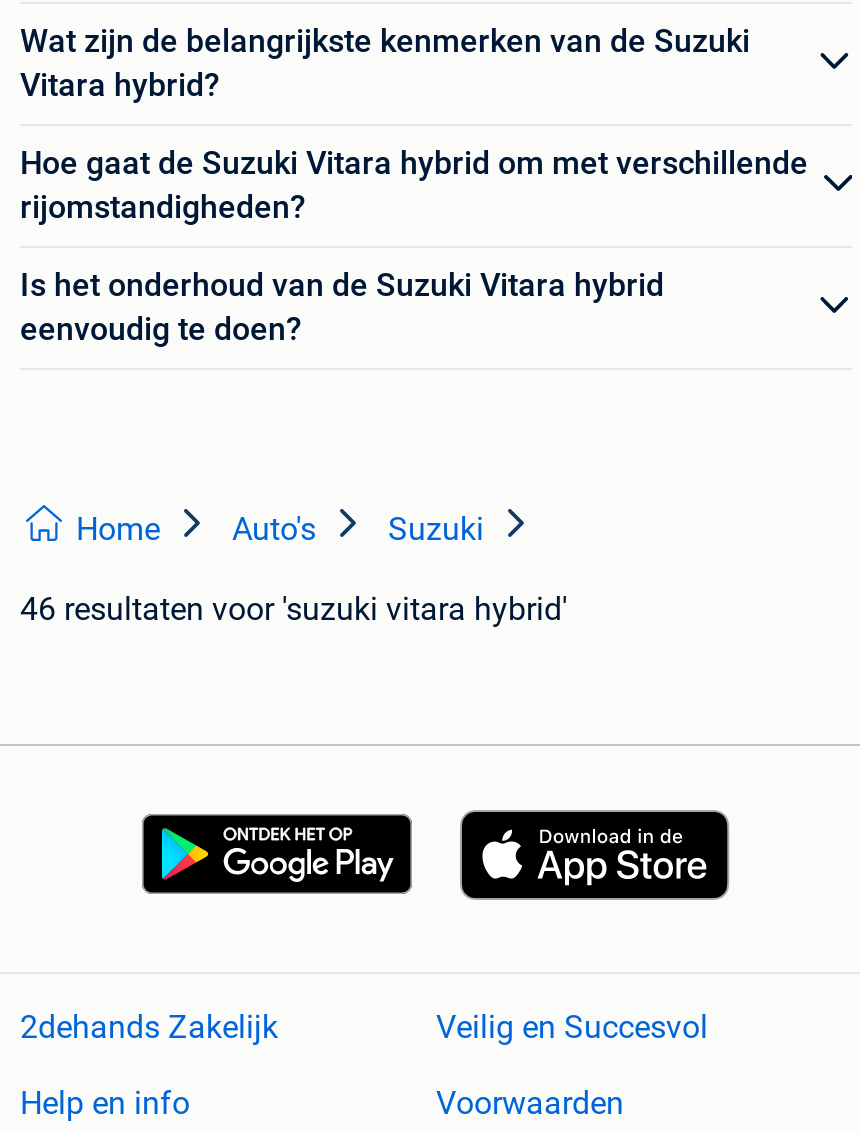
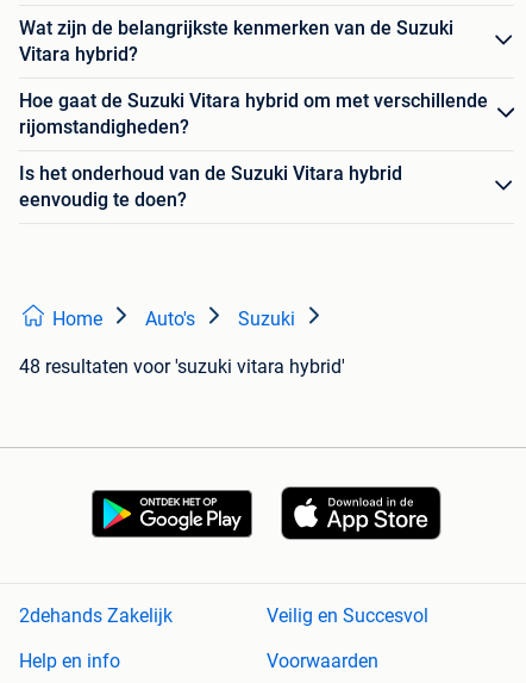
- 46 resultaten voor 'suzuki vitara hybrid'
+ 48 resultaten voor 'suzuki vitara hybrid'
